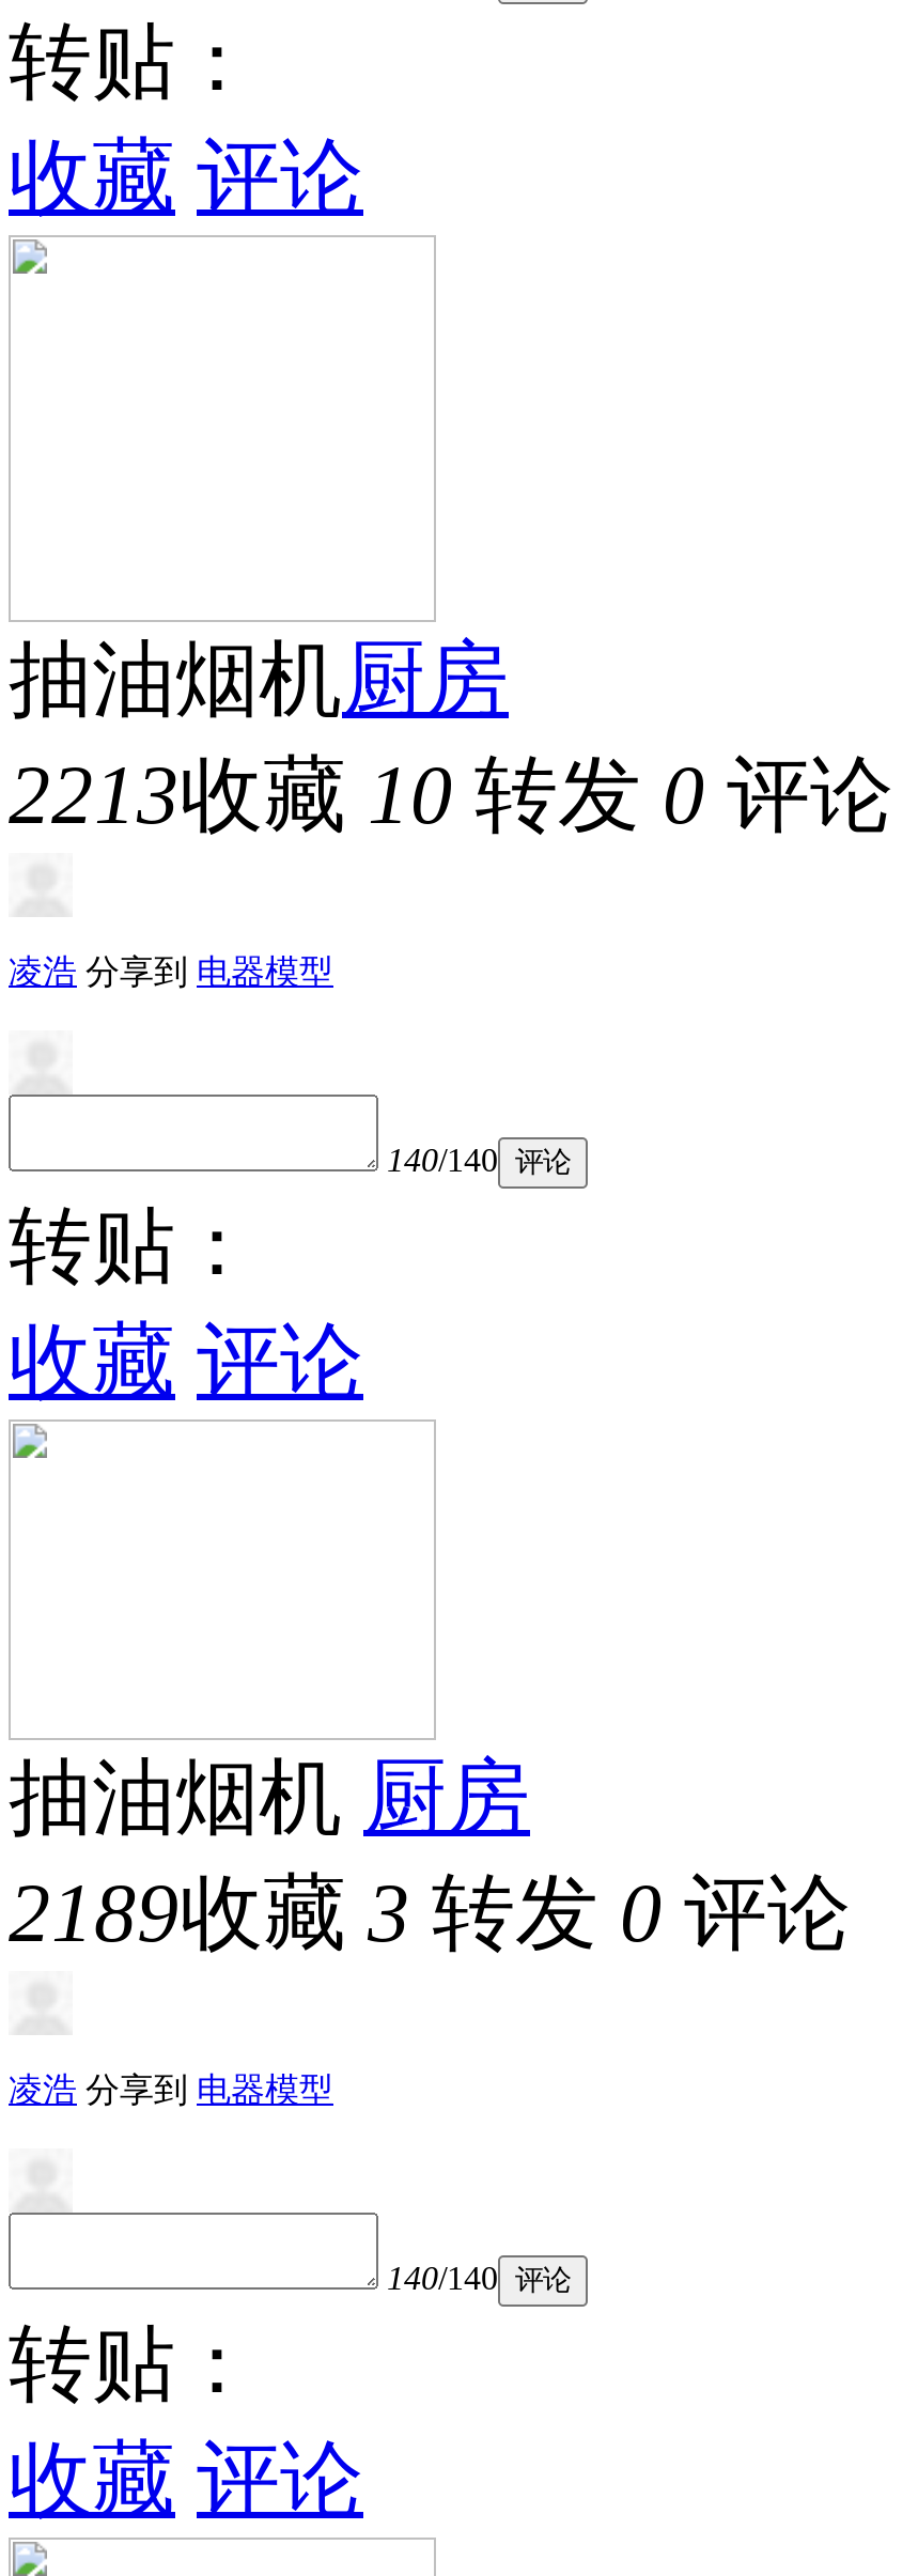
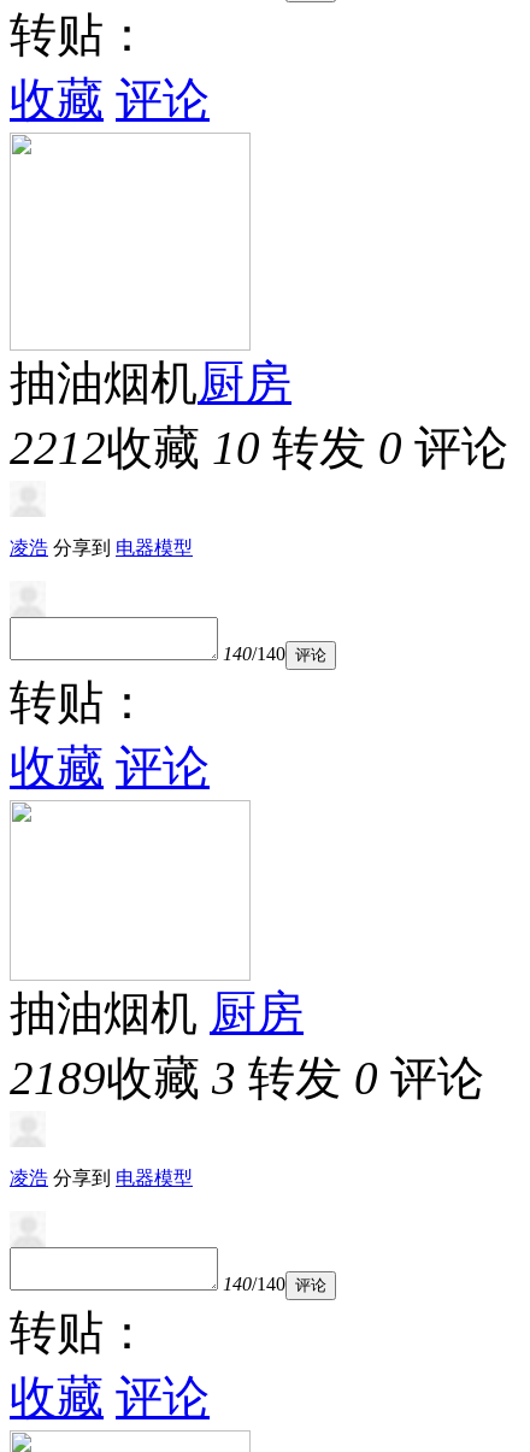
- 2213收藏 10转发 0评论
+ 2212收藏 10转发 0评论
